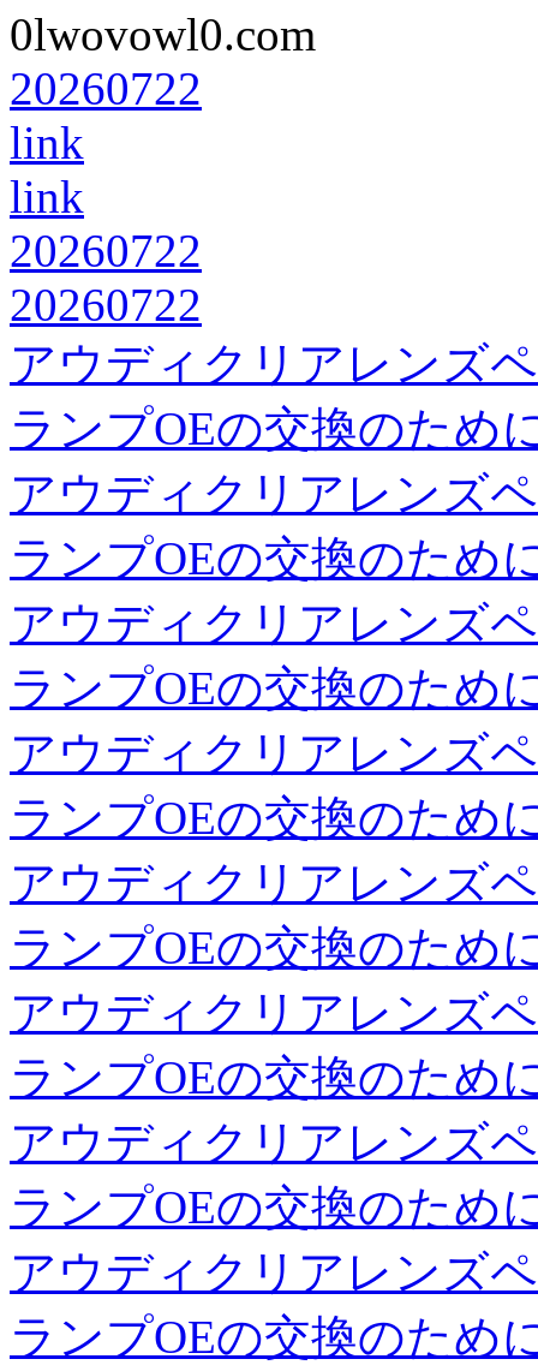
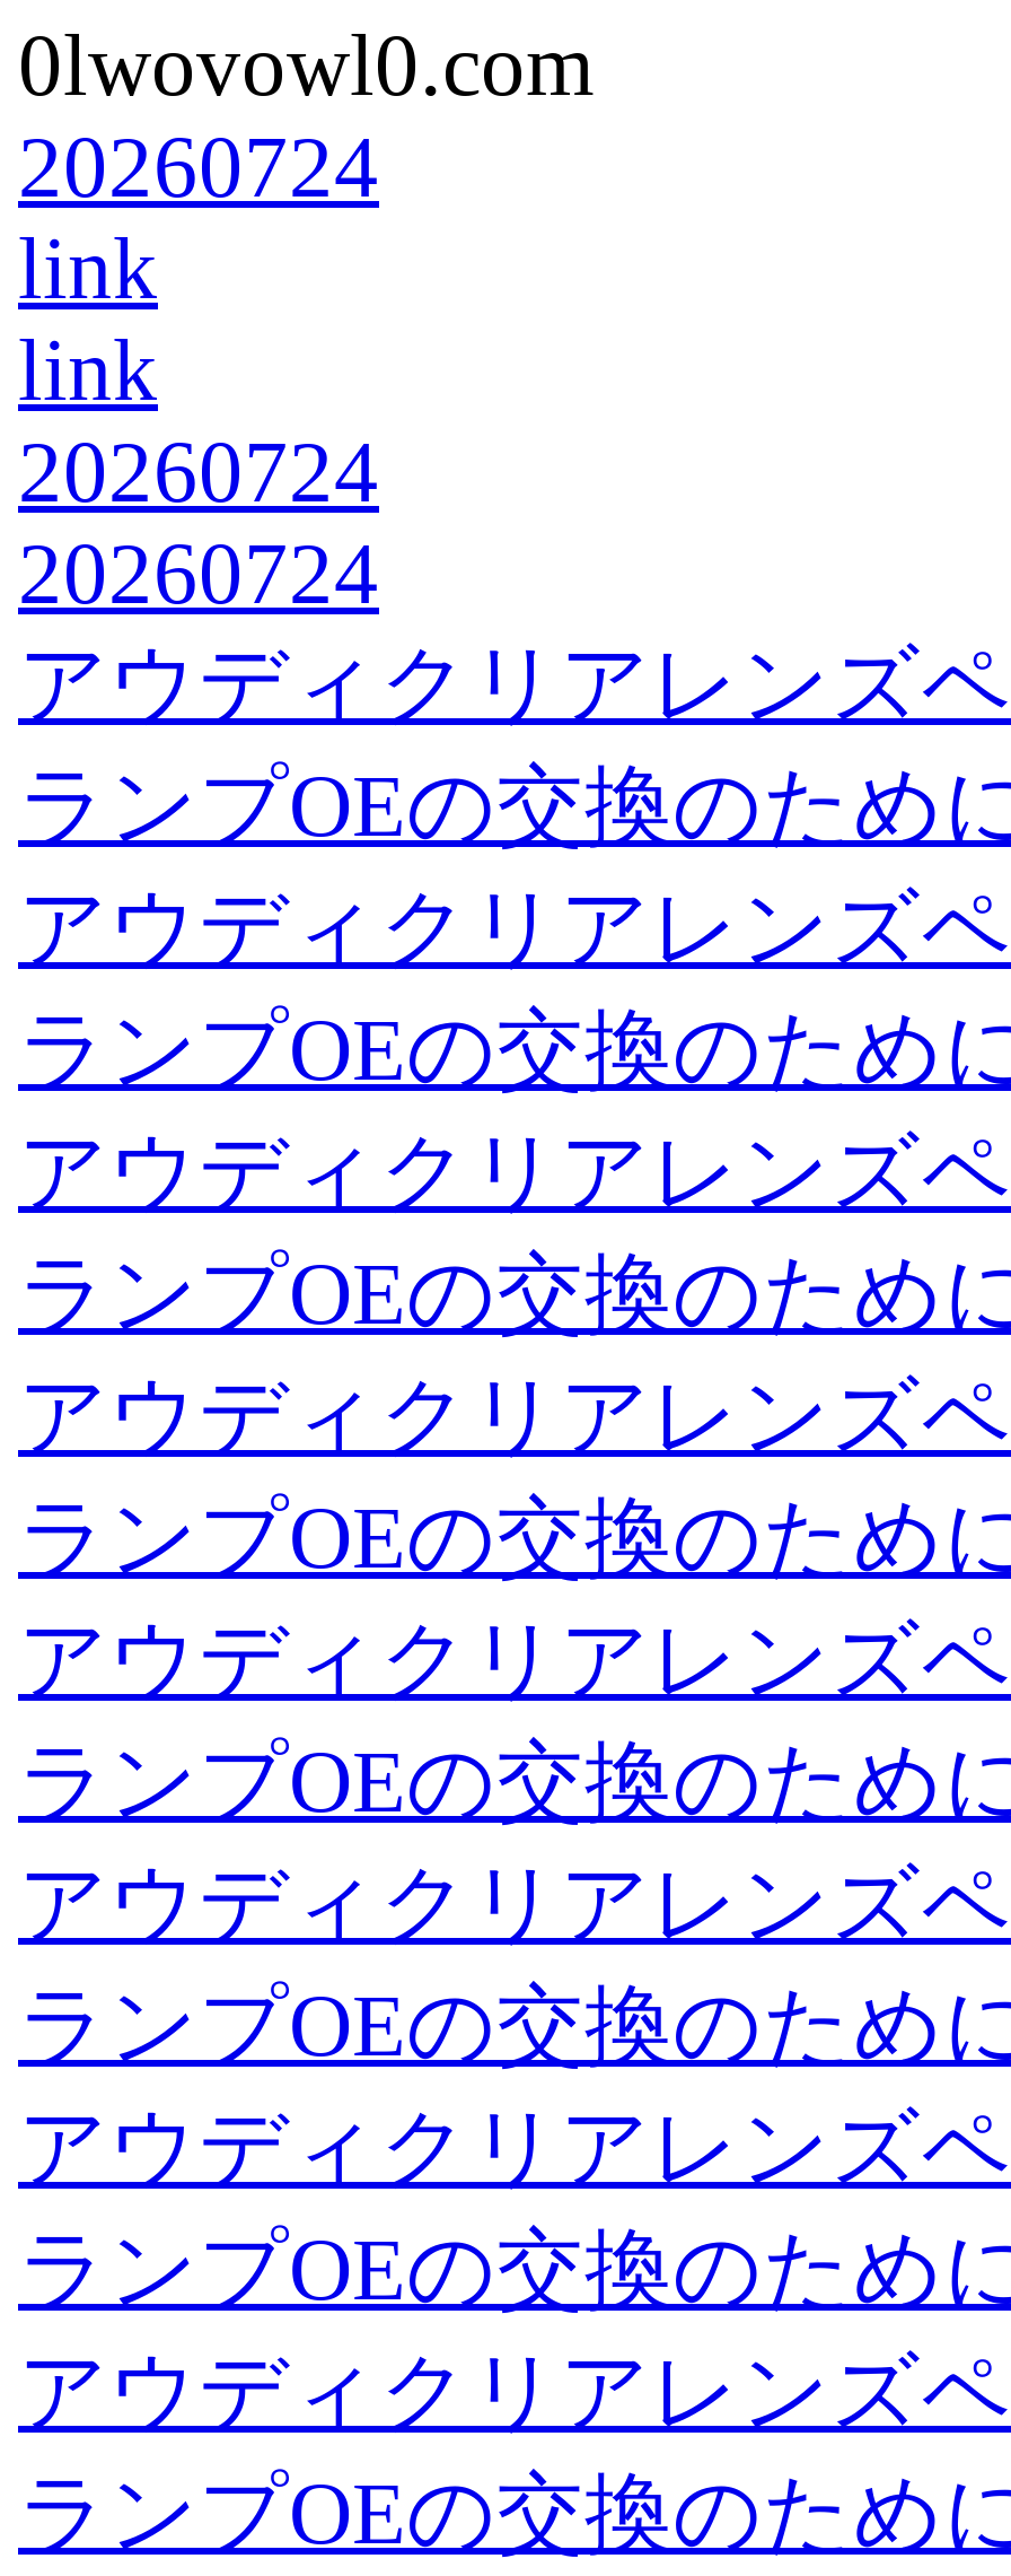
- 20260722
+ 20260724

- 20260722
+ 20260724

- 20260722
+ 20260724
